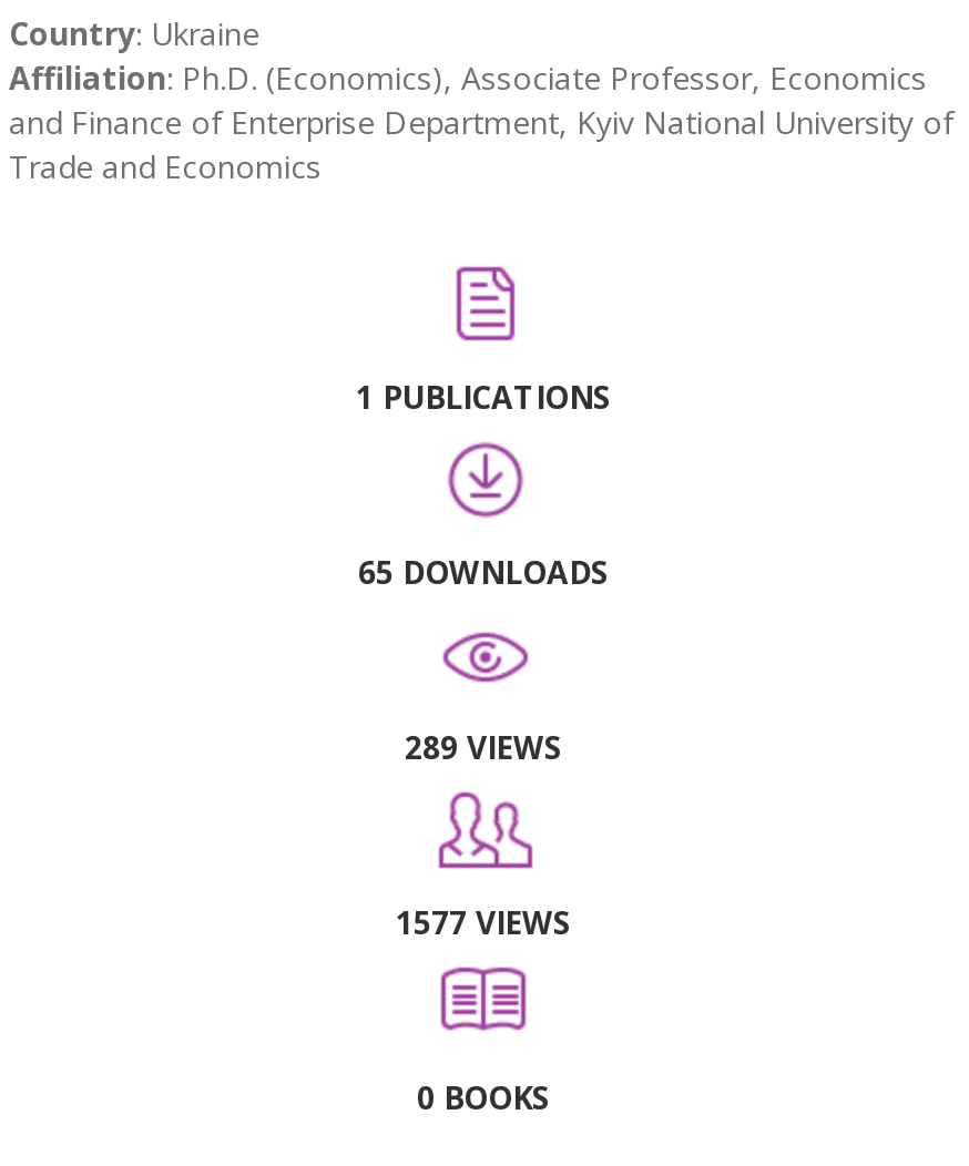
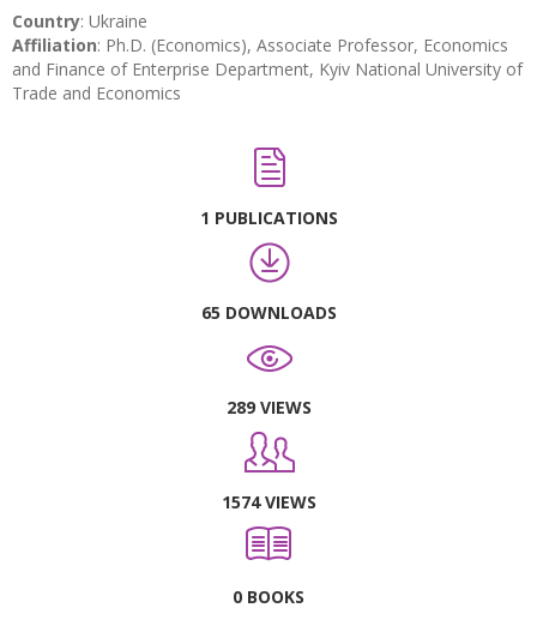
- 1577 VIEWS
+ 1574 VIEWS
